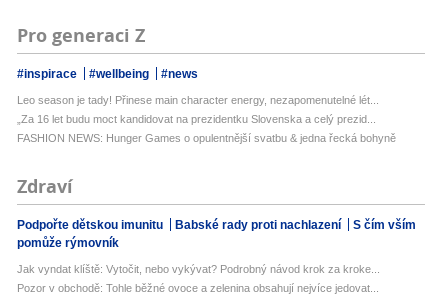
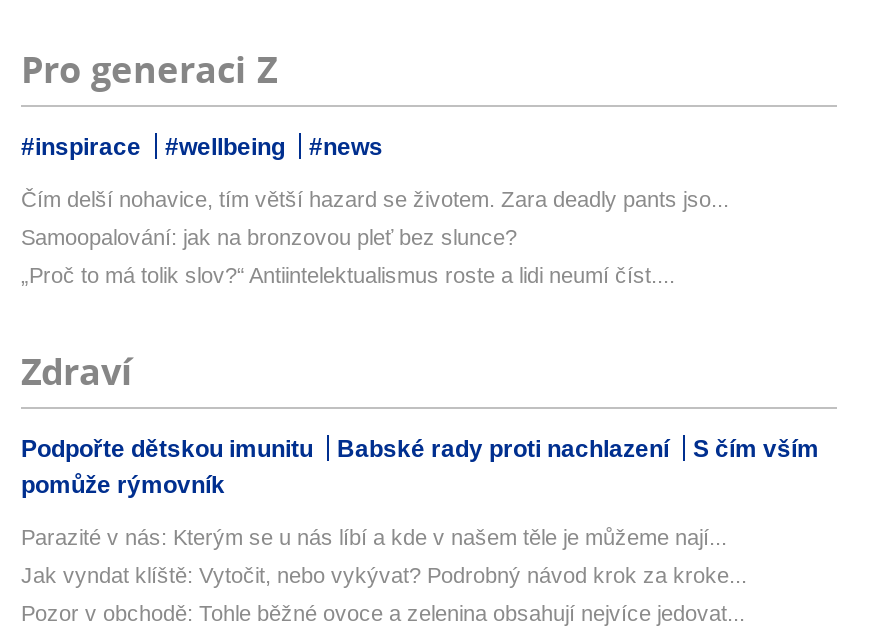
- Leo season je tady! Přinese main character energy, nezapomenutelné lét...
+ Čím delší nohavice, tím větší hazard se životem. Zara deadly pants jso...

- „Za 16 let budu moct kandidovat na prezidentku Slovenska a celý prezid...
+ Samoopalování: jak na bronzovou pleť bez slunce?

- FASHION NEWS: Hunger Games o opulentnější svatbu & jedna řecká bohyně
+ „Proč to má tolik slov?“ Antiintelektualismus roste a lidi neumí číst....

+ Parazité v nás: Kterým se u nás líbí a kde v našem těle je můžeme nají...
